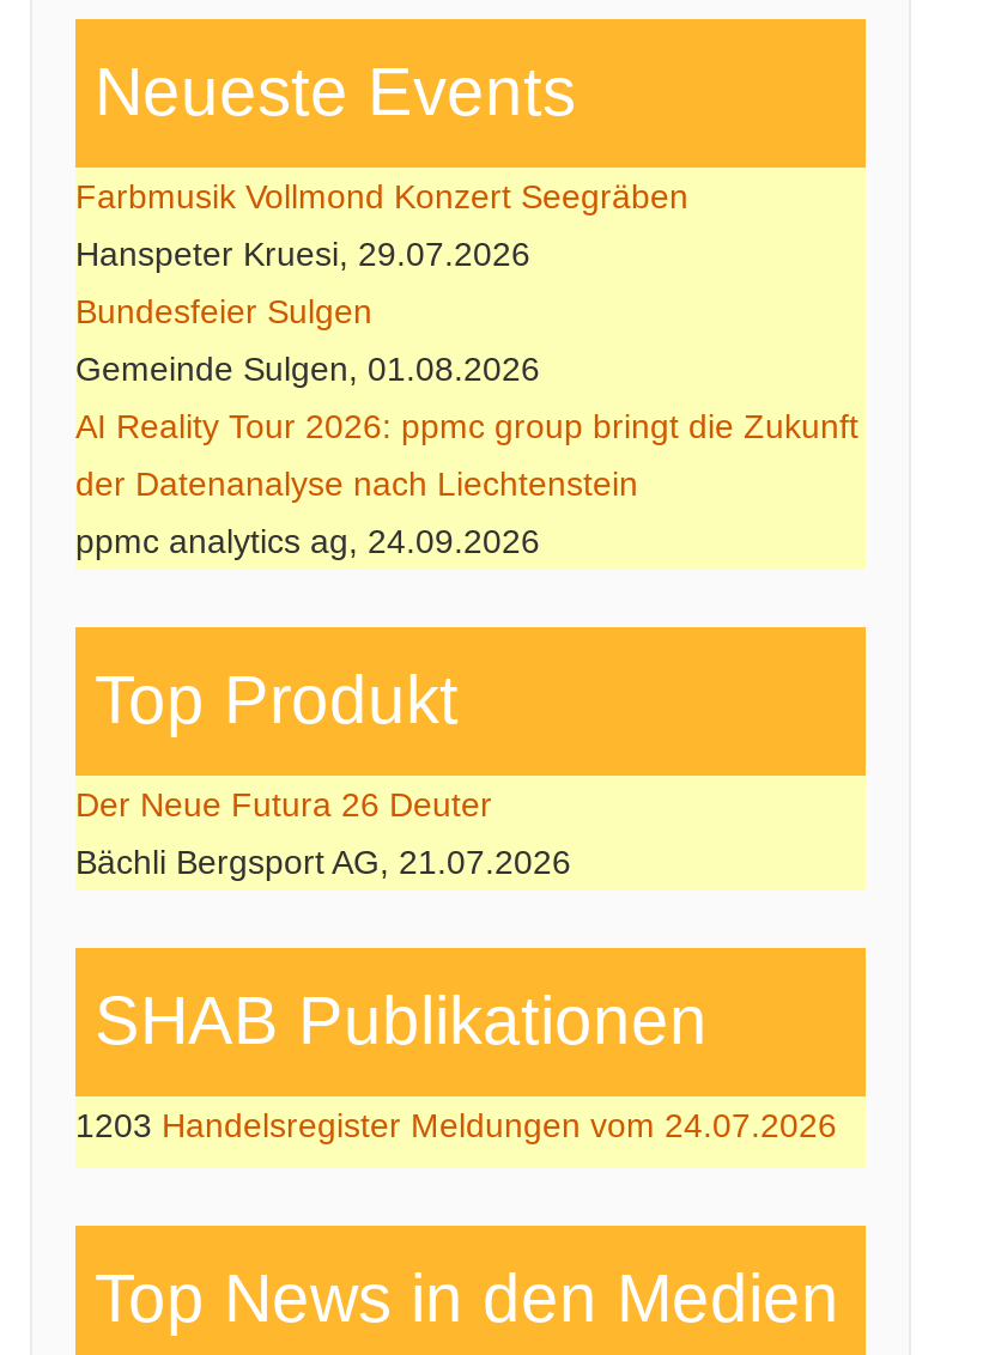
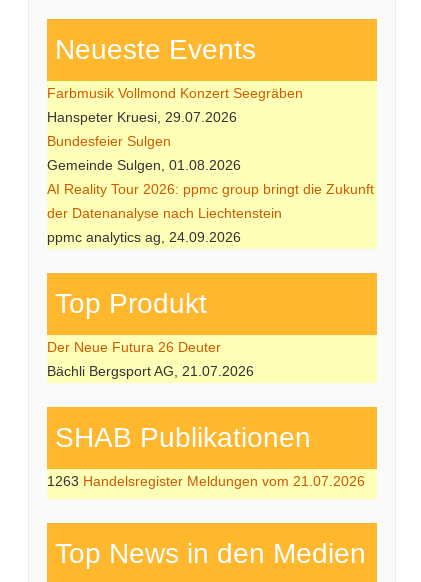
- 1203 Handelsregister Meldungen vom 24.07.2026
+ 1263 Handelsregister Meldungen vom 21.07.2026
